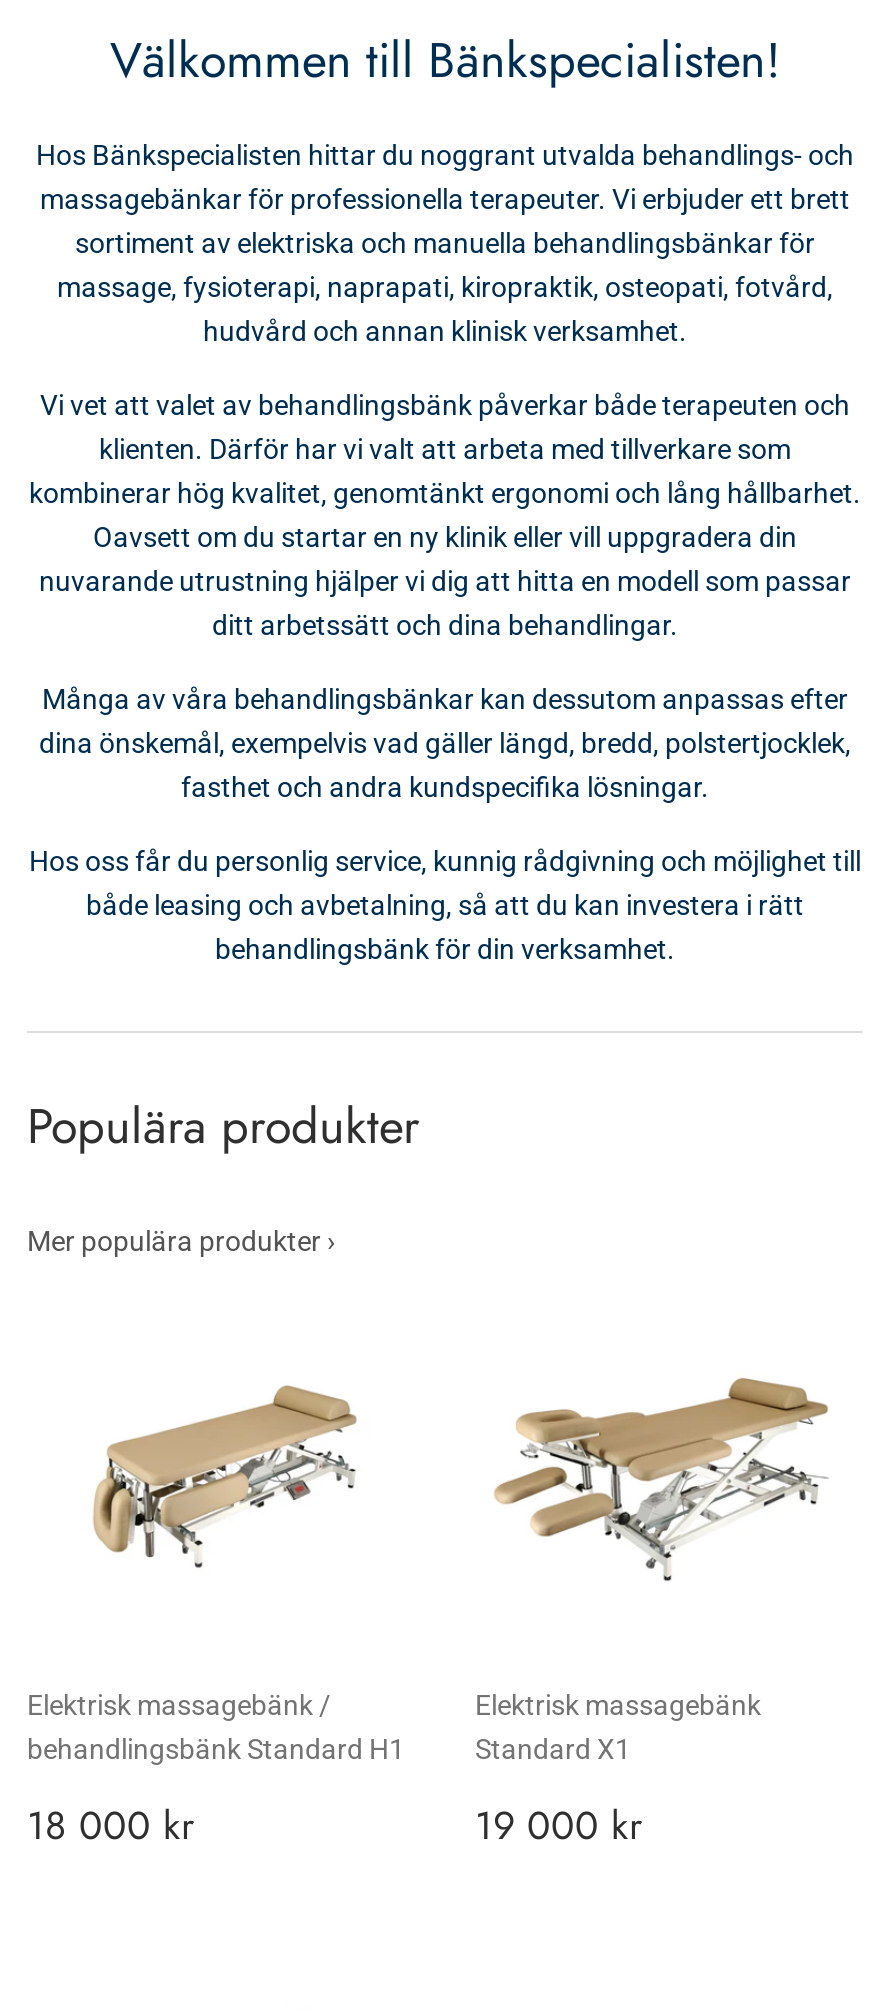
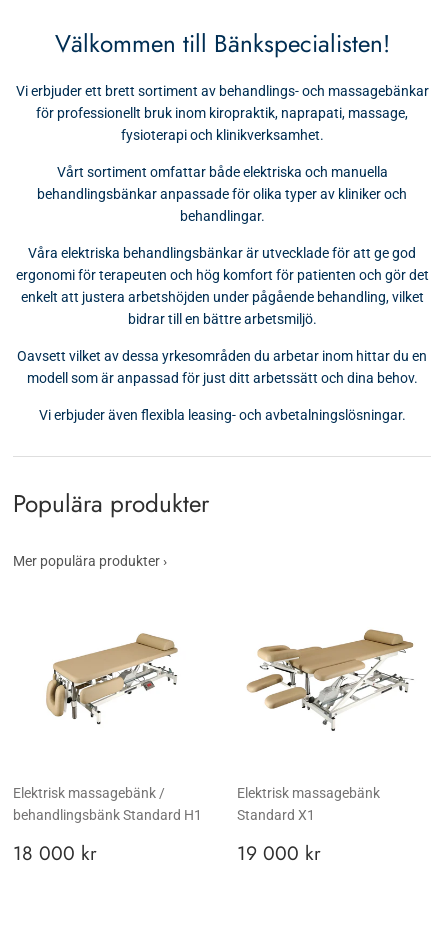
- Hos Bänkspecialisten hittar du noggrant utvalda behandlings- och
- massagebänkar för professionella terapeuter. Vi erbjuder ett brett
- sortiment av elektriska och manuella behandlingsbänkar för
- massage, fysioterapi, naprapati, kiropraktik, osteopati, fotvård,
- hudvård och annan klinisk verksamhet.
- Vi vet att valet av behandlingsbänk påverkar både terapeuten och
- klienten. Därför har vi valt att arbeta med tillverkare som
- kombinerar hög kvalitet, genomtänkt ergonomi och lång hållbarhet.
- Oavsett om du startar en ny klinik eller vill uppgradera din
- nuvarande utrustning hjälper vi dig att hitta en modell som passar
- ditt arbetssätt och dina behandlingar.
- Många av våra behandlingsbänkar kan dessutom anpassas efter
- dina önskemål, exempelvis vad gäller längd, bredd, polstertjocklek,
- fasthet och andra kundspecifika lösningar.
- Hos oss får du personlig service, kunnig rådgivning och möjlighet till
- både leasing och avbetalning, så att du kan investera i rätt
- behandlingsbänk för din verksamhet.
+ Vi erbjuder ett brett sortiment av behandlings- och massagebänkar
+ för professionellt bruk inom kiropraktik, naprapati, massage,
+ fysioterapi och klinikverksamhet.
+ Vårt sortiment omfattar både elektriska och manuella
+ behandlingsbänkar anpassade för olika typer av kliniker och
+ behandlingar.
+ Våra elektriska behandlingsbänkar är utvecklade för att ge god
+ ergonomi för terapeuten och hög komfort för patienten och gör det
+ enkelt att justera arbetshöjden under pågående behandling, vilket
+ bidrar till en bättre arbetsmiljö.
+ Oavsett vilket av dessa yrkesområden du arbetar inom hittar du en
+ modell som är anpassad för just ditt arbetssätt och dina behov.
+ Vi erbjuder även flexibla leasing- och avbetalningslösningar.
